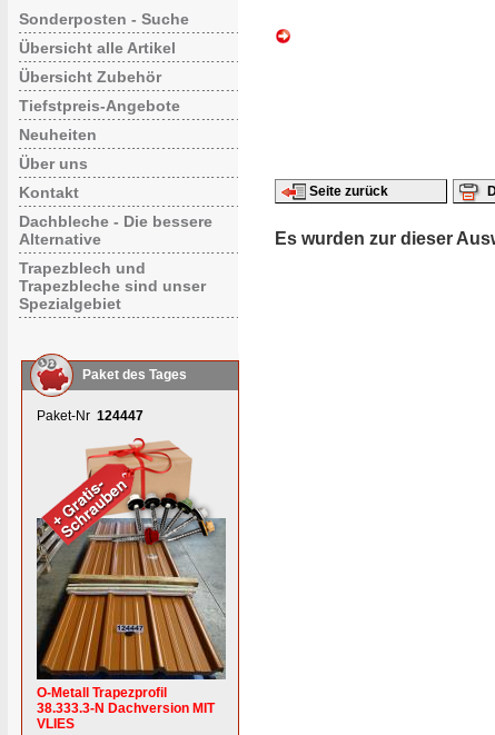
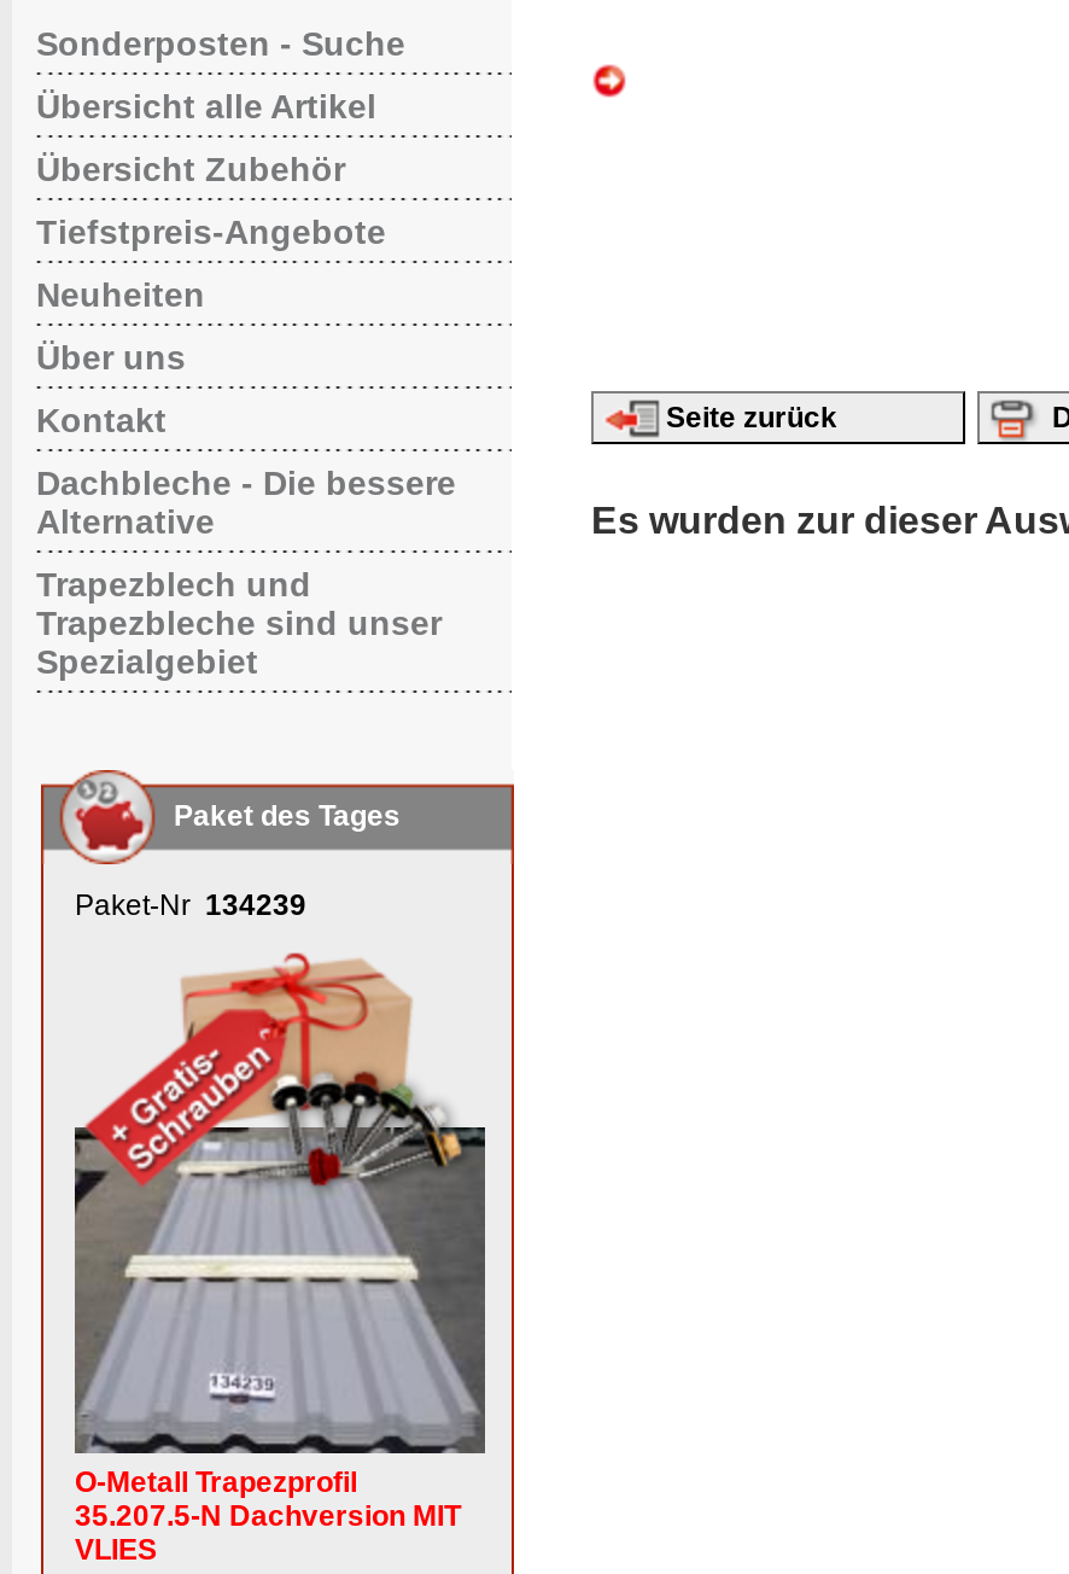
- Paket-Nr 124447
+ Paket-Nr 134239

- [image]
- 38.333.3-N Dachversion MIT
+ [image]
+ 35.207.5-N Dachversion MIT
